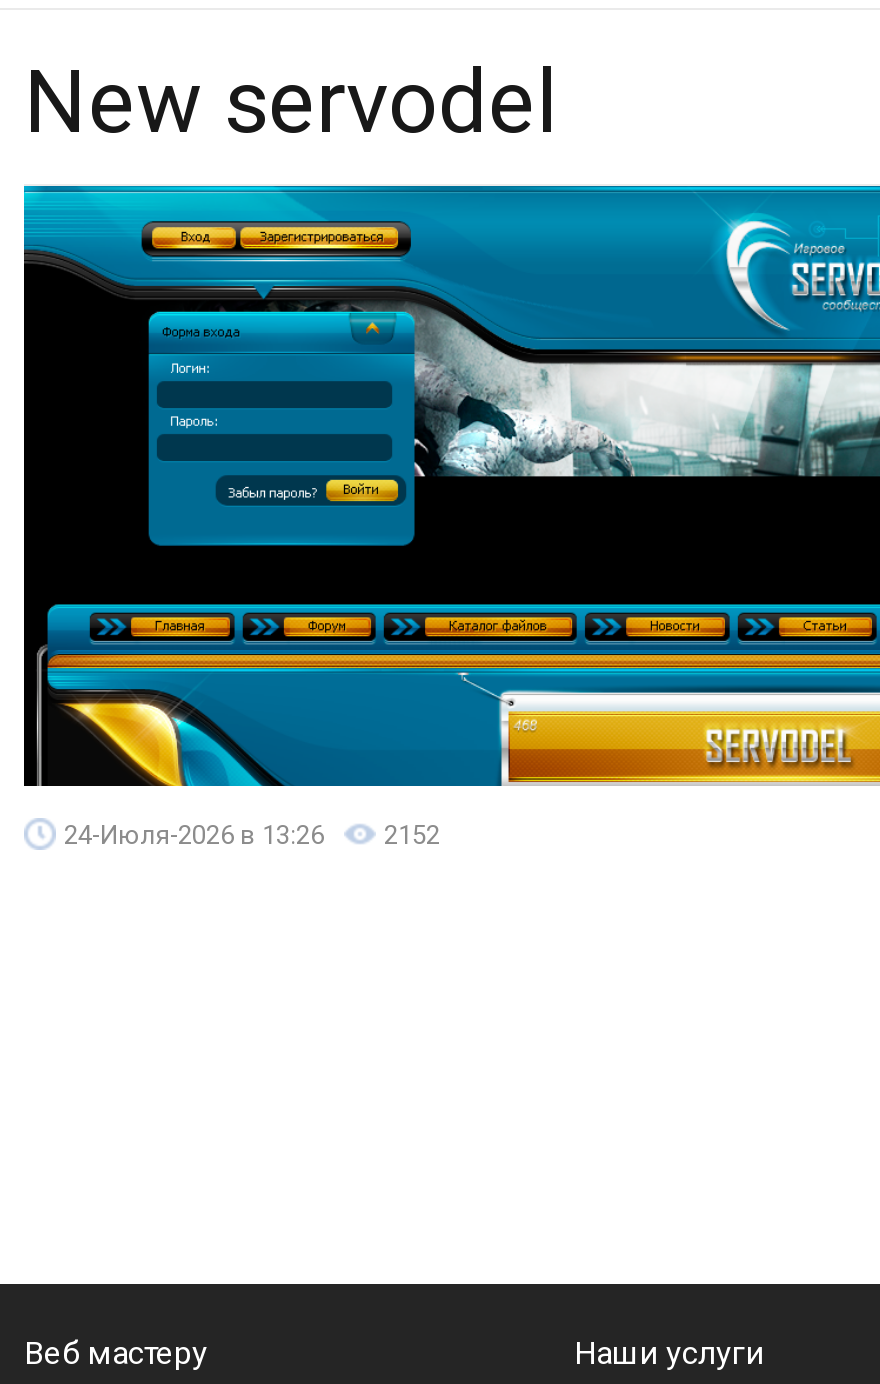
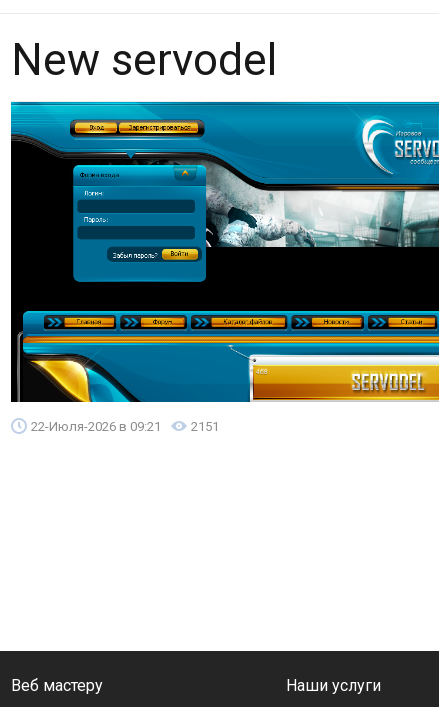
- 24-Июля-2026 в 13:26
+ 22-Июля-2026 в 09:21

- 2152
+ 2151
